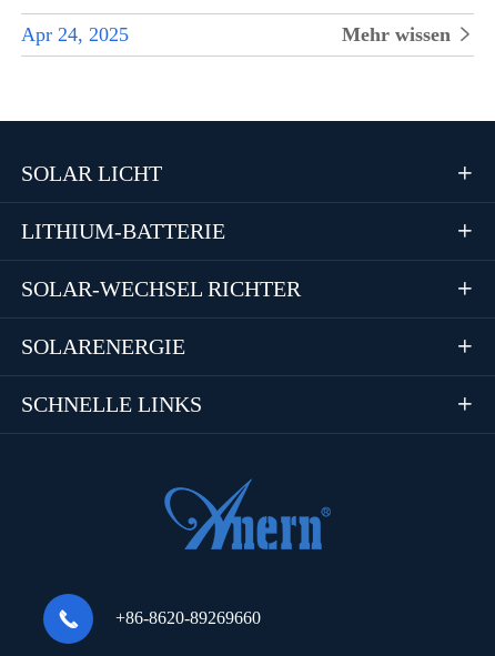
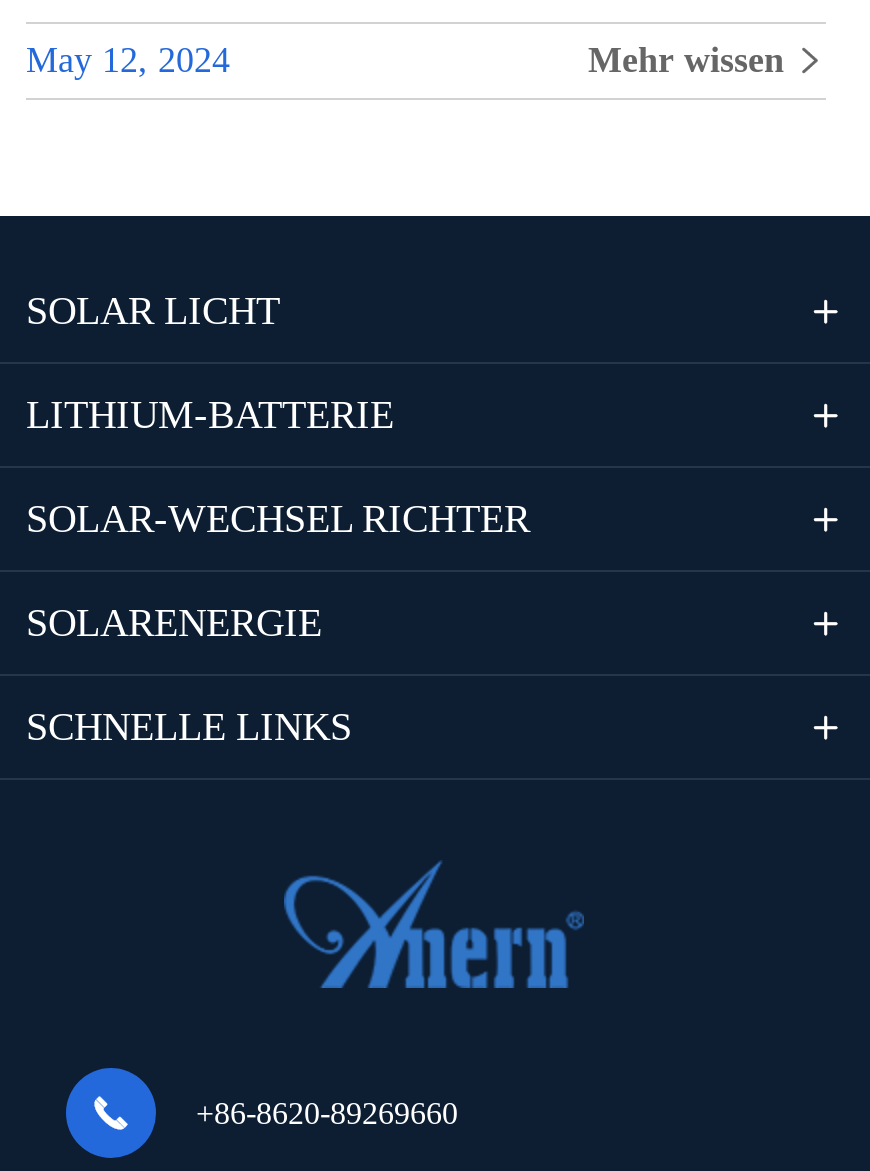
- Apr 24, 2025
+ May 12, 2024
